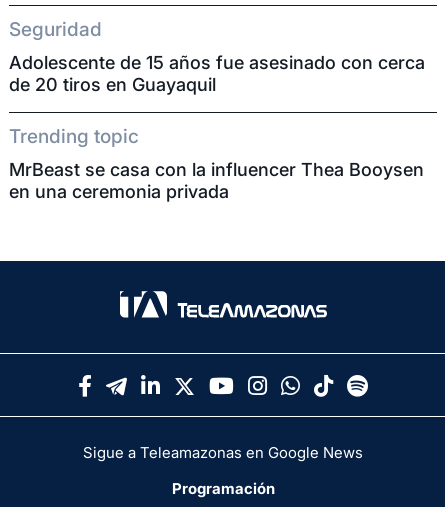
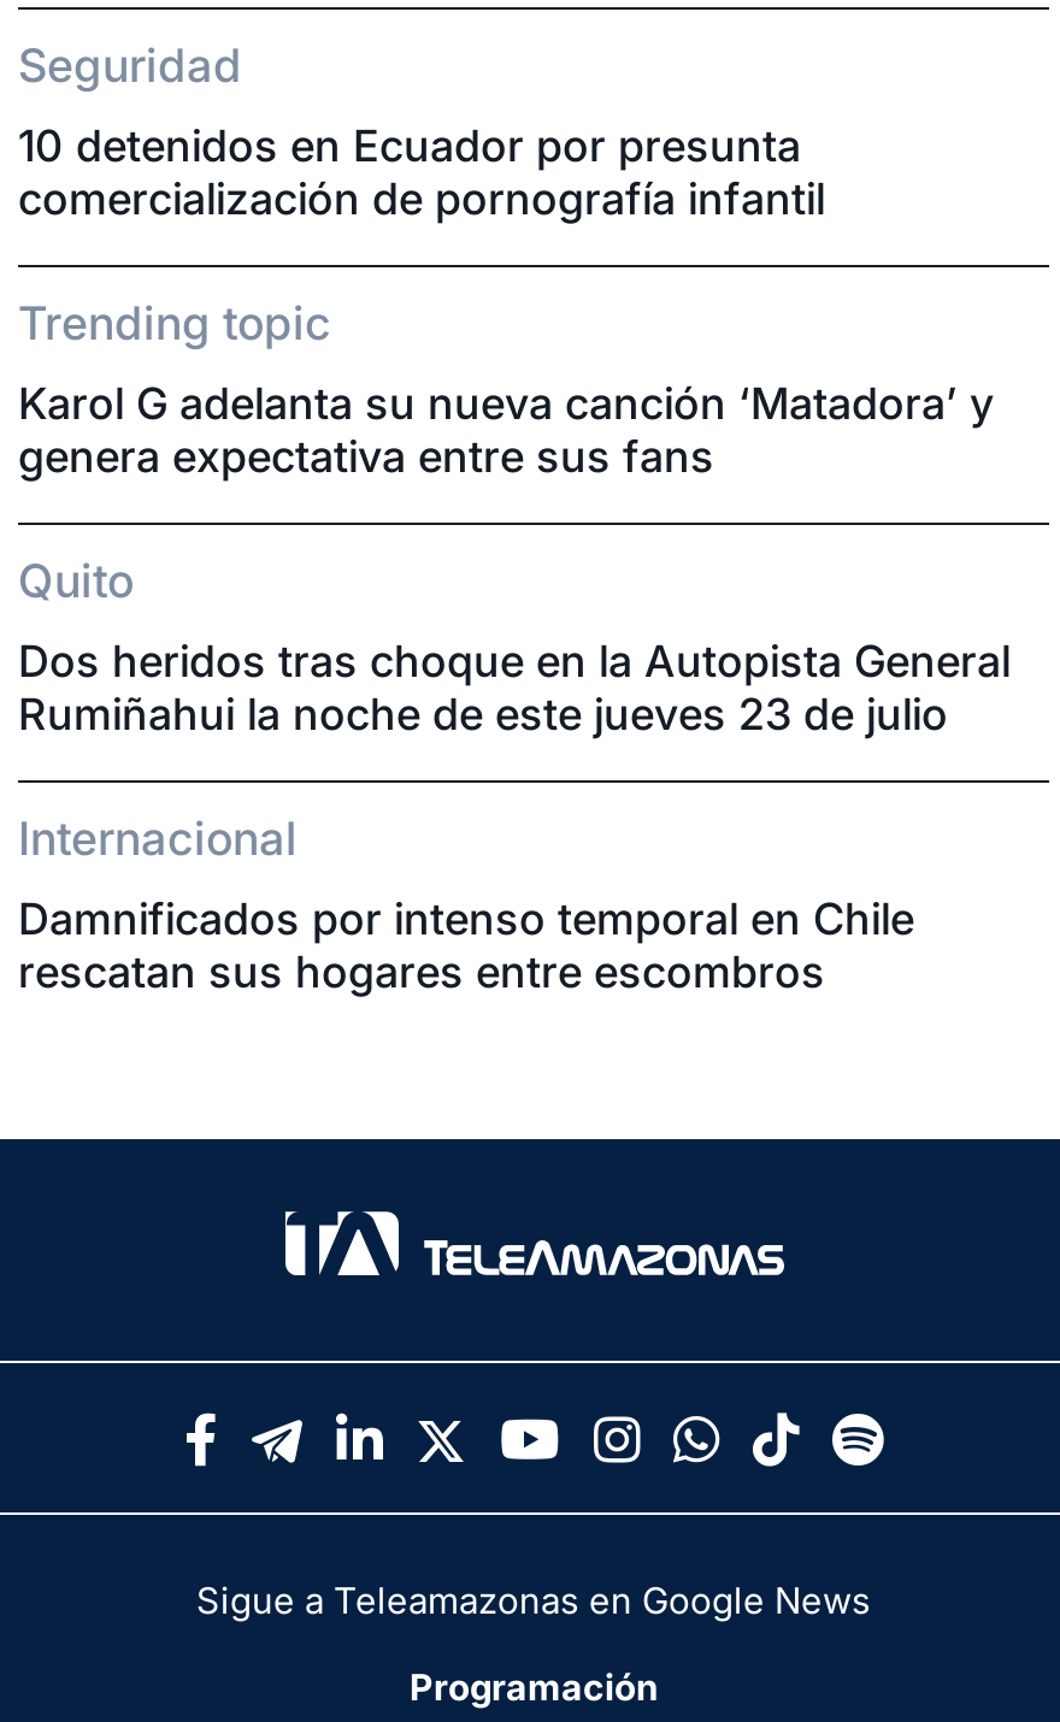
- Adolescente de 15 años fue asesinado con cerca
- de 20 tiros en Guayaquil
+ 10 detenidos en Ecuador por presunta
+ comercialización de pornografía infantil

- MrBeast se casa con la influencer Thea Booysen
- en una ceremonia privada
+ Karol G adelanta su nueva canción ‘Matadora’ y
+ genera expectativa entre sus fans
+ Quito
+ Dos heridos tras choque en la Autopista General
+ Rumiñahui la noche de este jueves 23 de julio
+ Internacional
+ Damnificados por intenso temporal en Chile
+ rescatan sus hogares entre escombros
